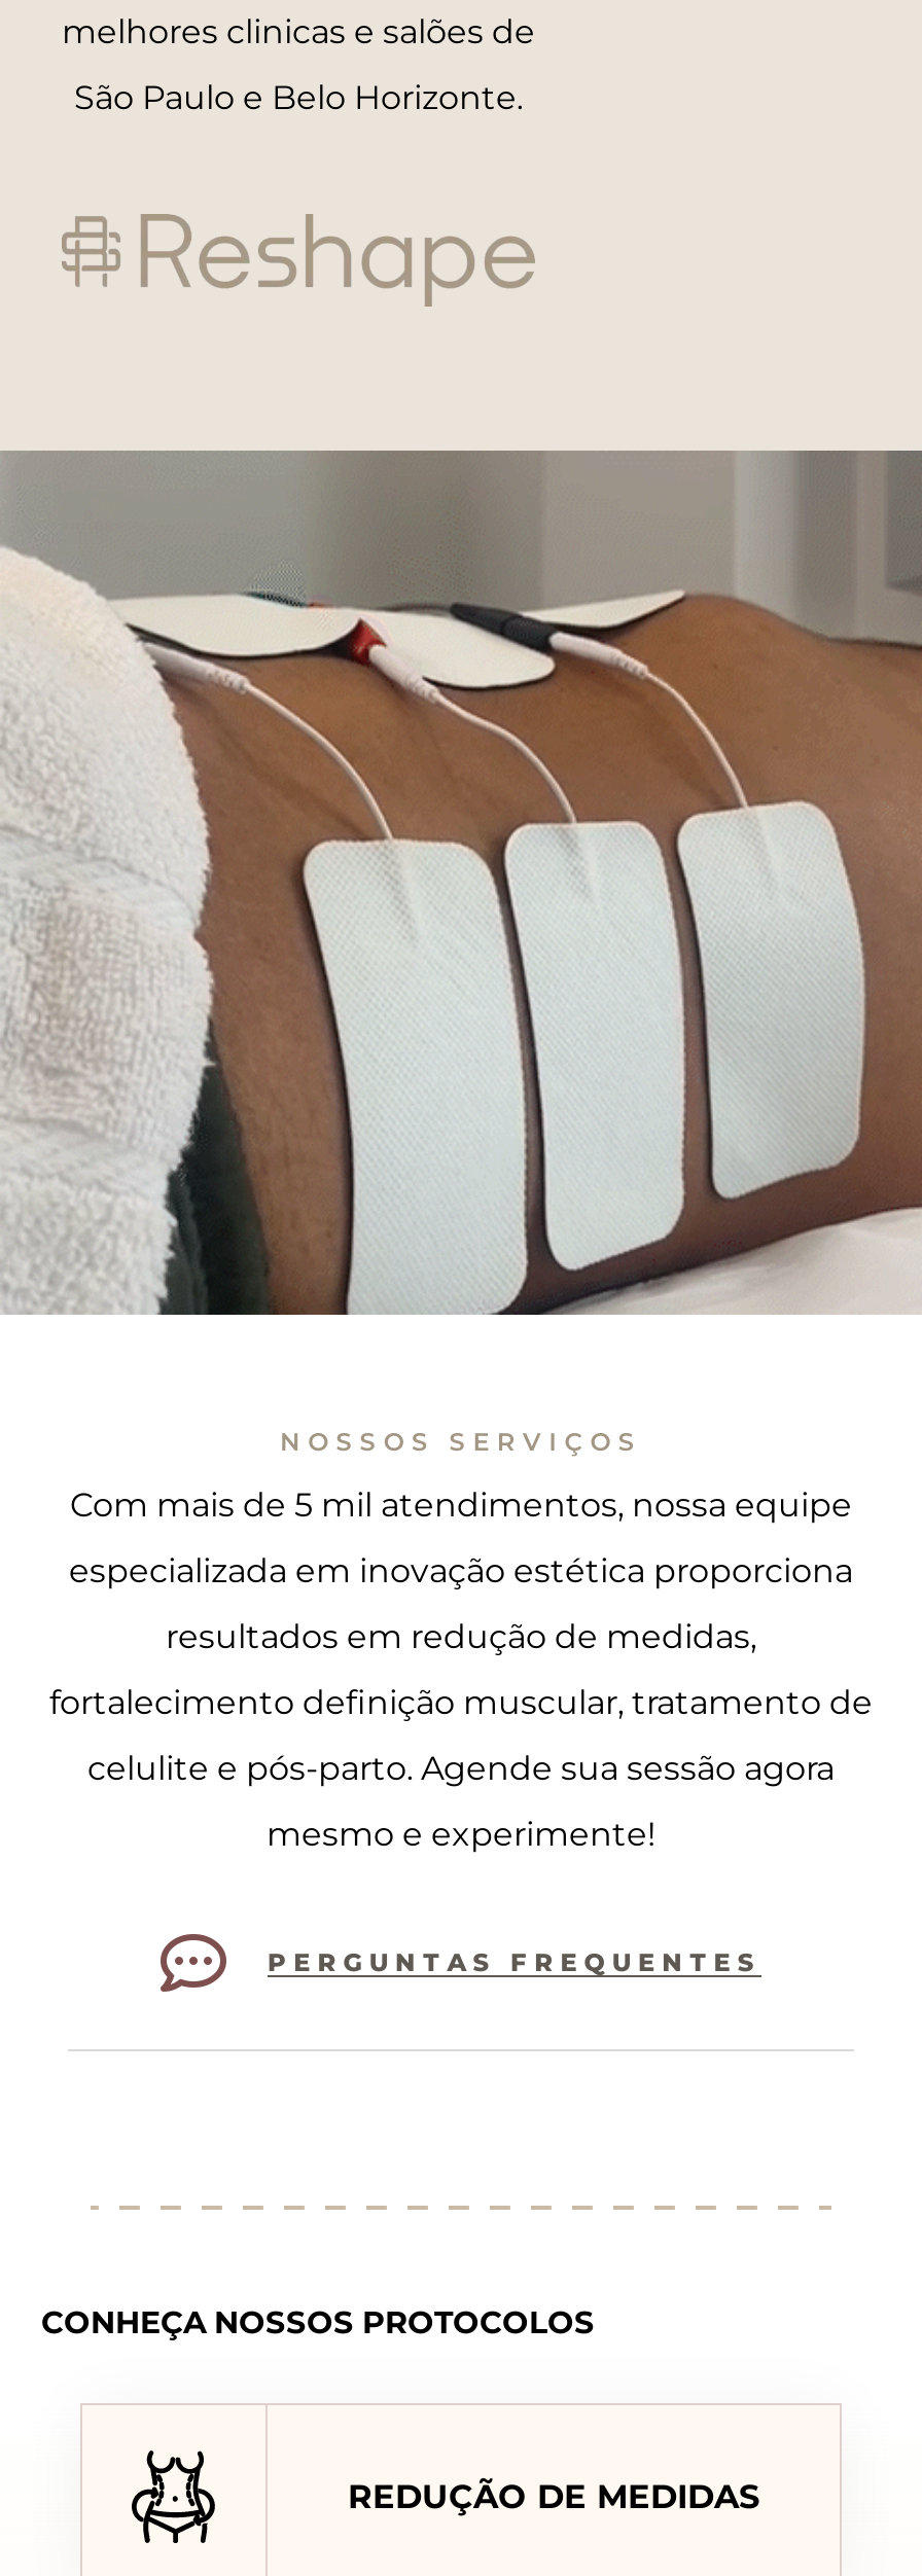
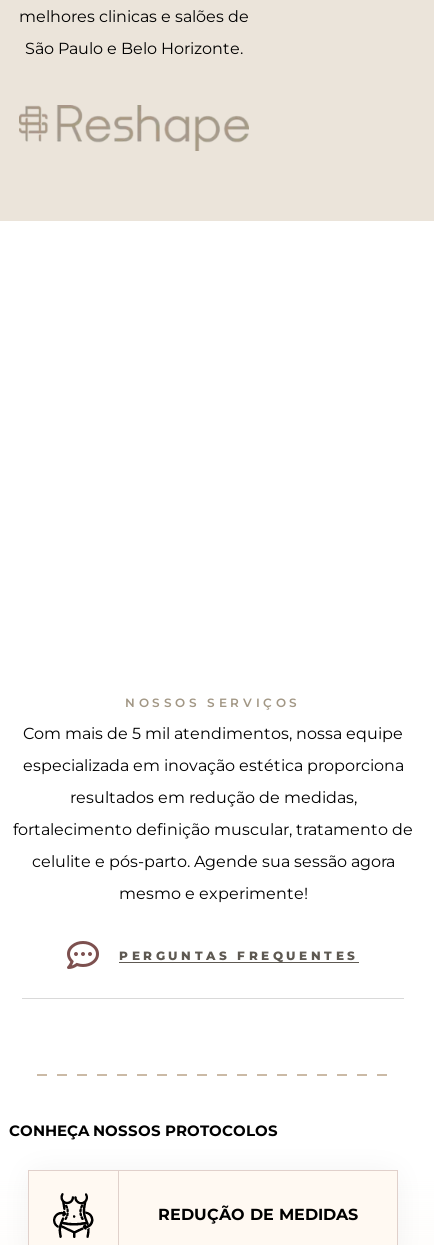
- [image]
